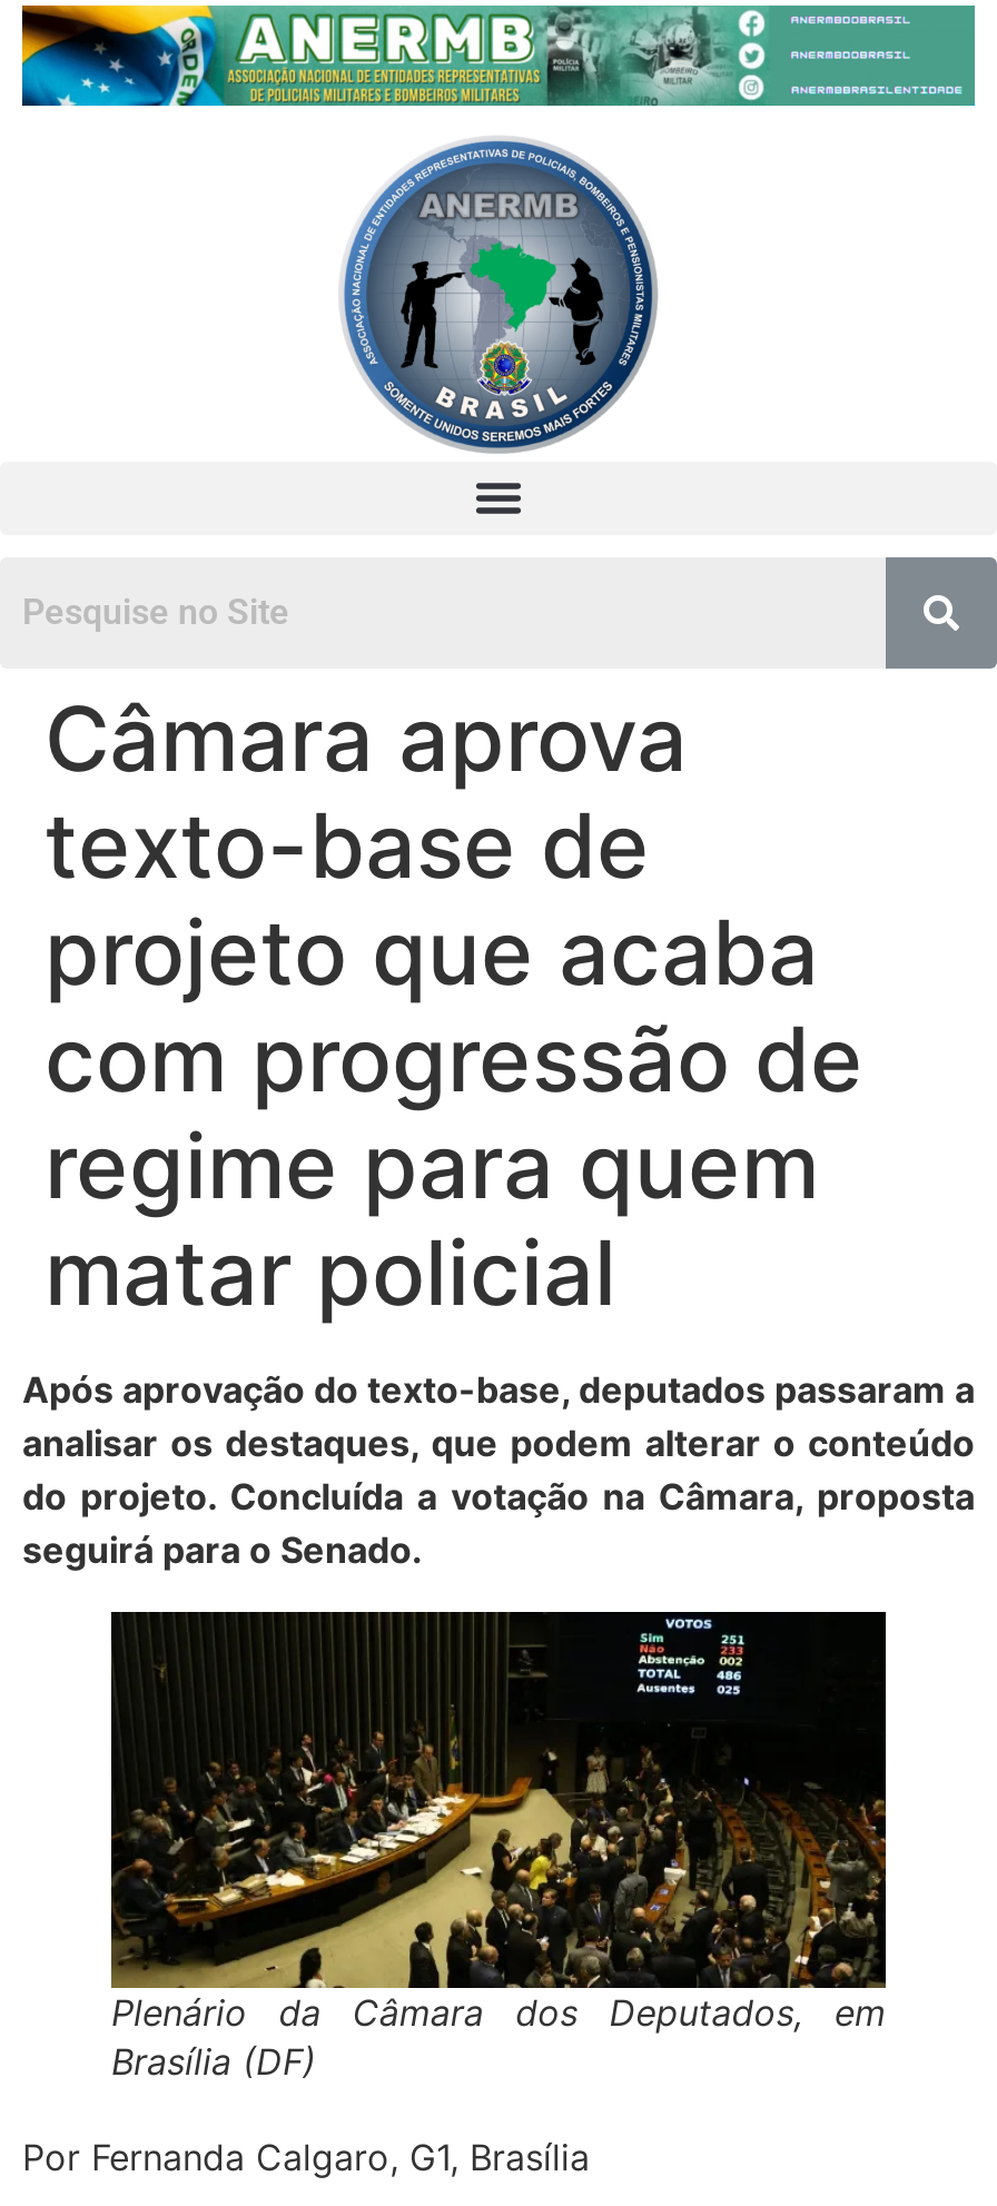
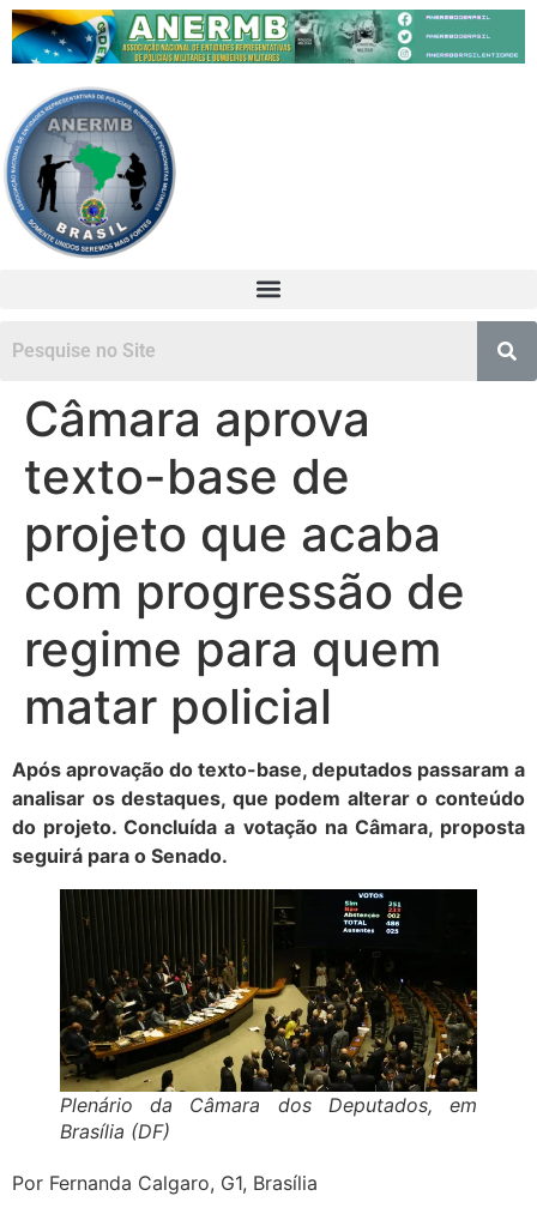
+ [image]

- [image]
